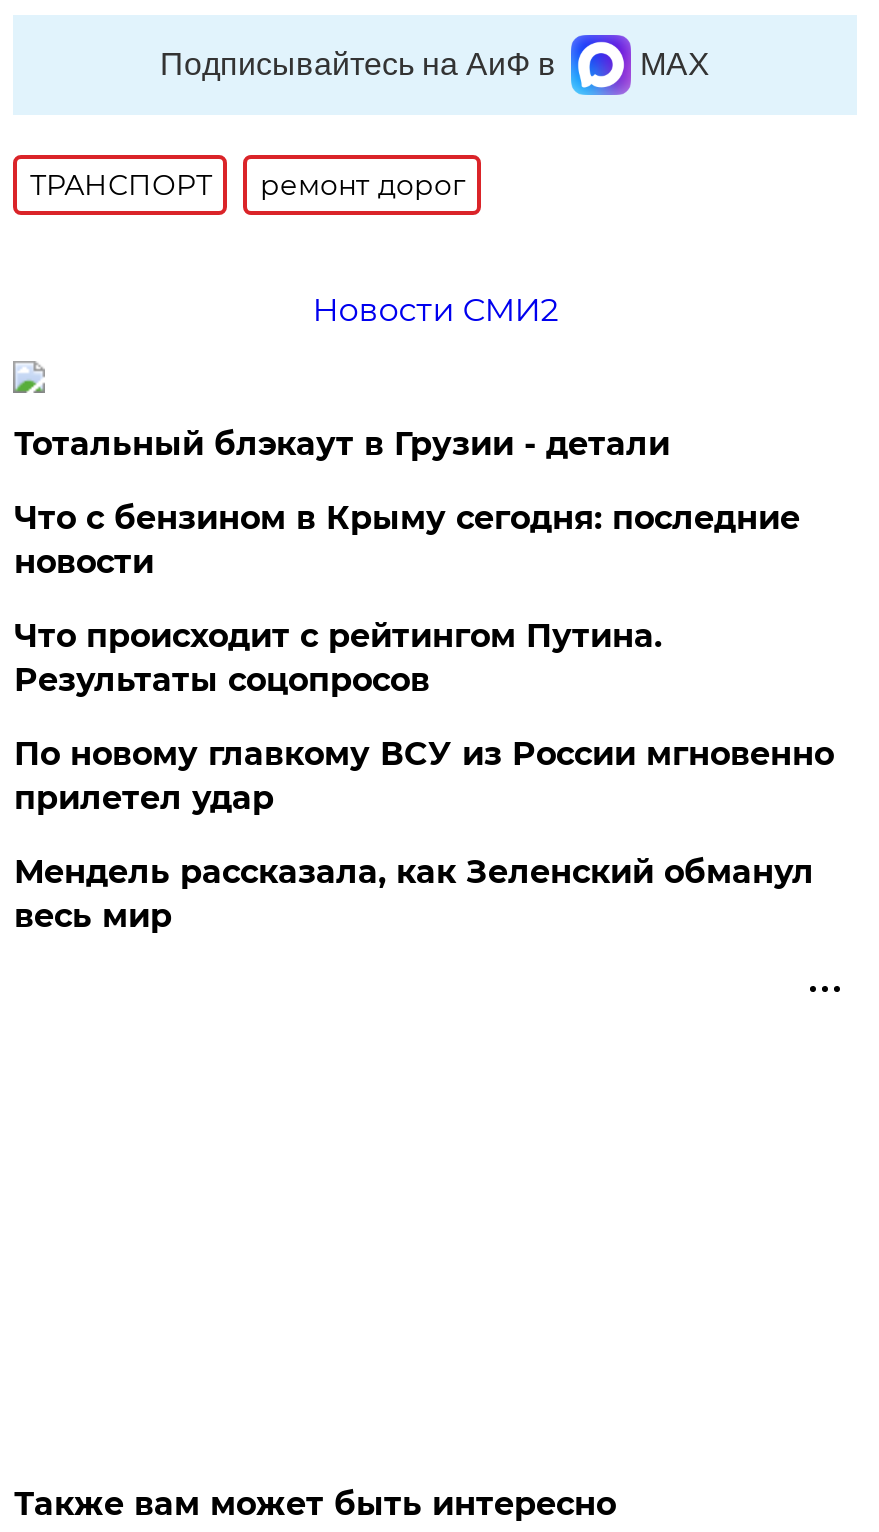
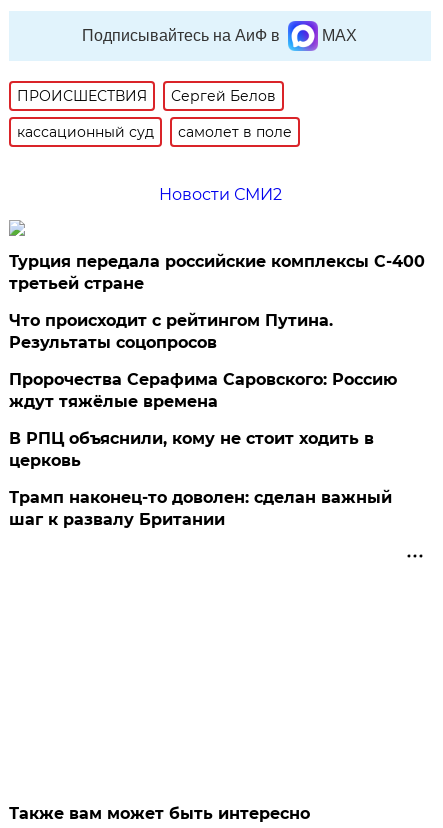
- ТРАНСПОРТ
- ремонт дорог
+ ПРОИСШЕСТВИЯ
+ Сергей Белов
+ кассационный суд
+ самолет в поле

- Тотальный блэкаут в Грузии - детали
- Что с бензином в Крыму сегодня: последние
- новости
+ Турция передала российские комплексы С-400
+ третьей стране

- По новому главкому ВСУ из России мгновенно
- прилетел удар
- Мендель рассказала, как Зеленский обманул
- весь мир
+ Пророчества Серафима Саровского: Россию
+ ждут тяжёлые времена
+ В РПЦ объяснили, кому не стоит ходить в
+ церковь
+ Трамп наконец-то доволен: сделан важный
+ шаг к развалу Британии
